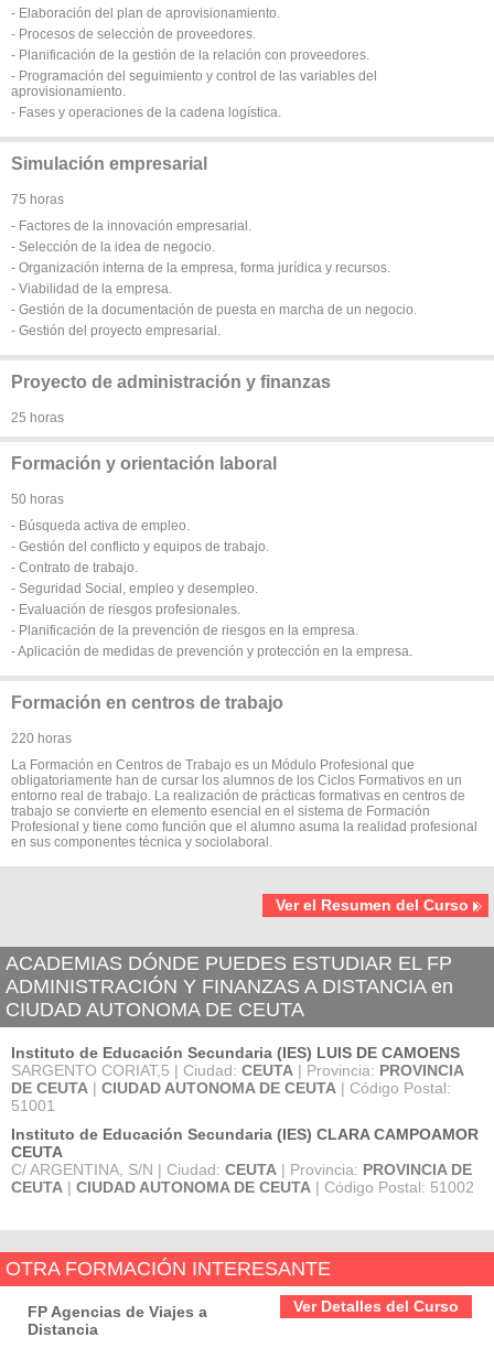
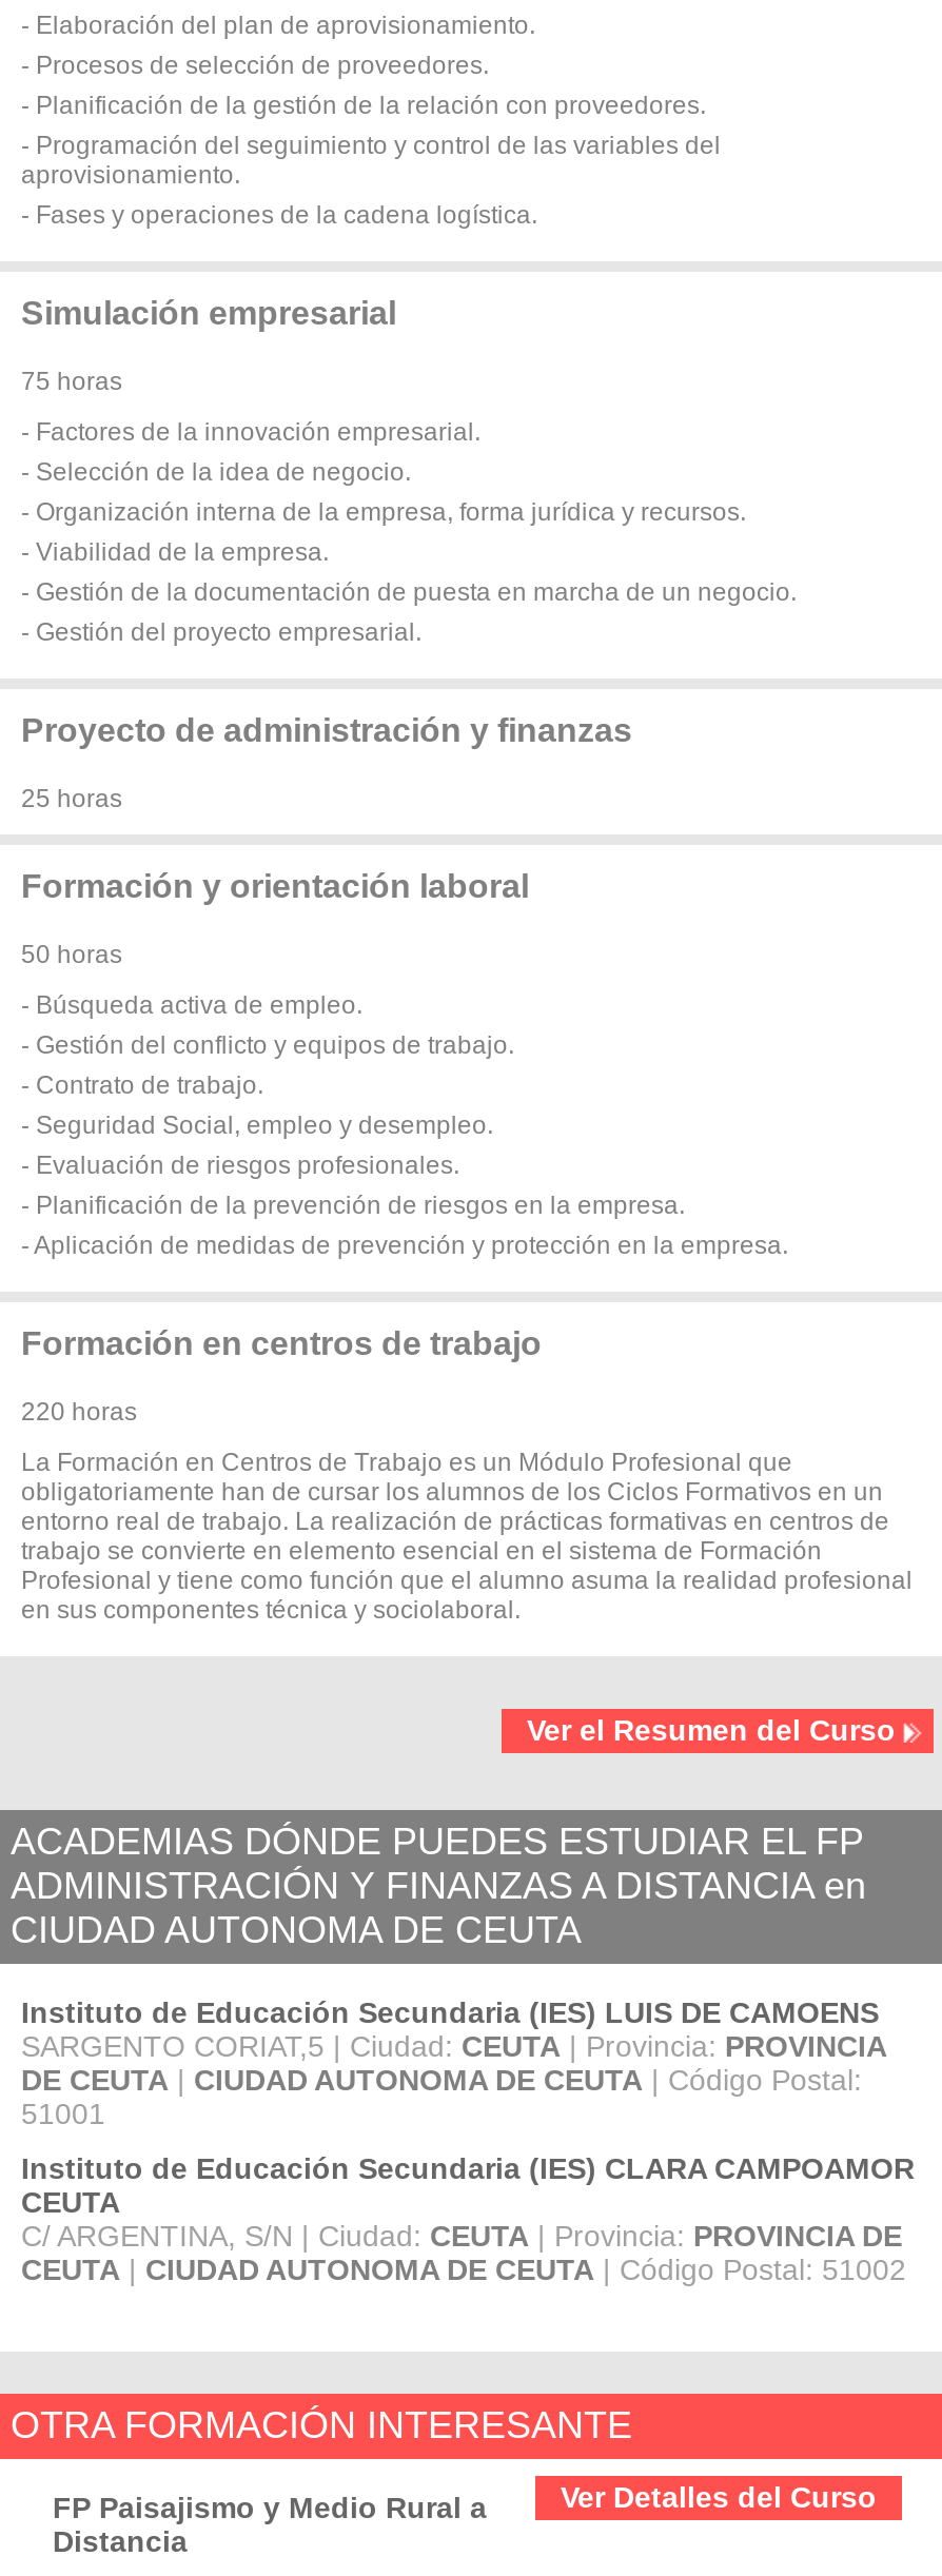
- FP Agencias de Viajes a
+ FP Paisajismo y Medio Rural a
